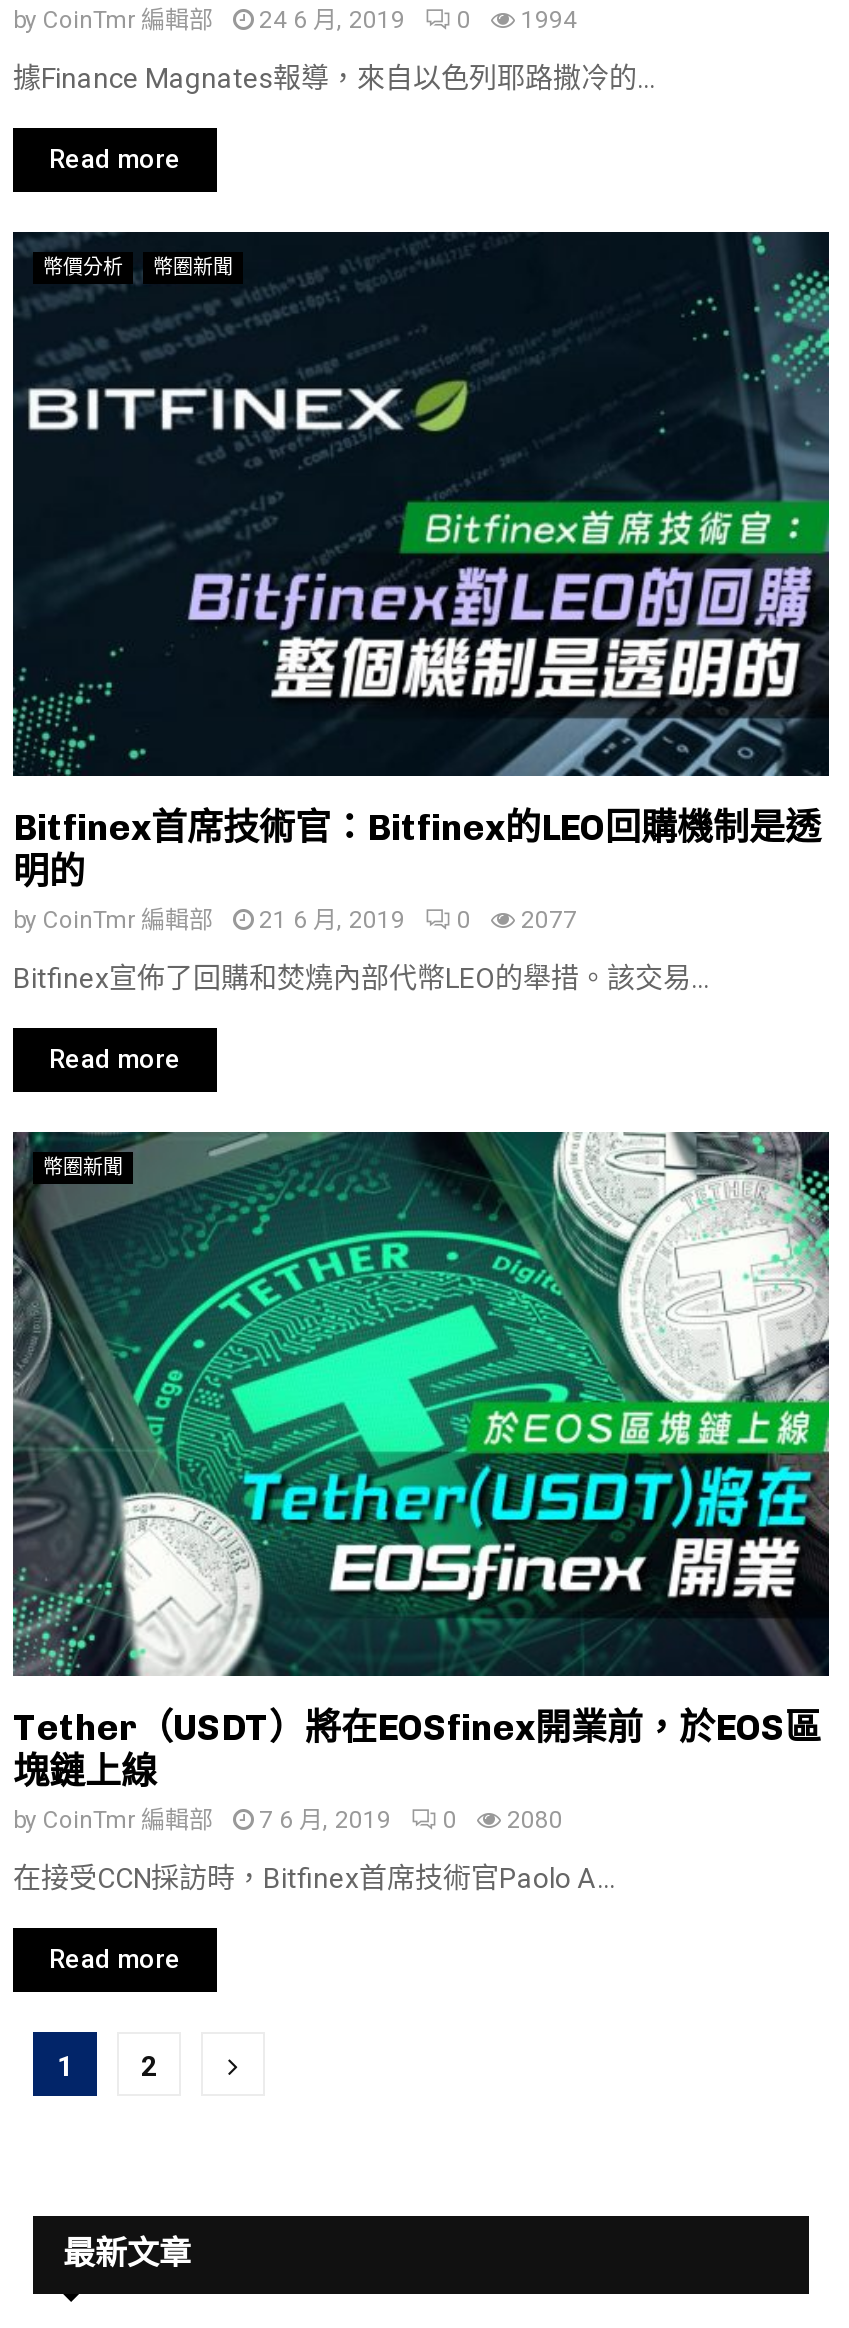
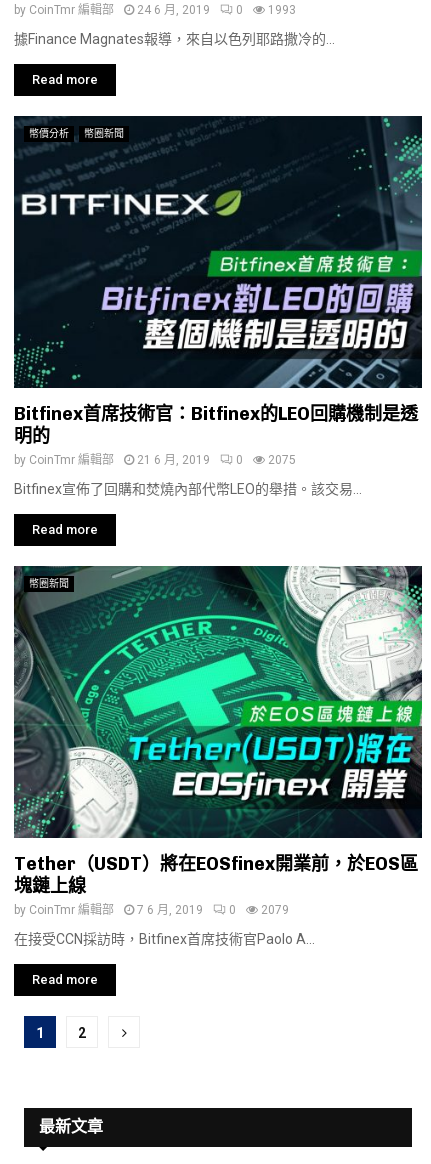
- by CoinTmr 編輯部 24 6 月, 2019 0 1994
+ by CoinTmr 編輯部 24 6 月, 2019 0 1993

- by CoinTmr 編輯部 21 6 月, 2019 0 2077
+ by CoinTmr 編輯部 21 6 月, 2019 0 2075

- by CoinTmr 編輯部 7 6 月, 2019 0 2080
+ by CoinTmr 編輯部 7 6 月, 2019 0 2079
